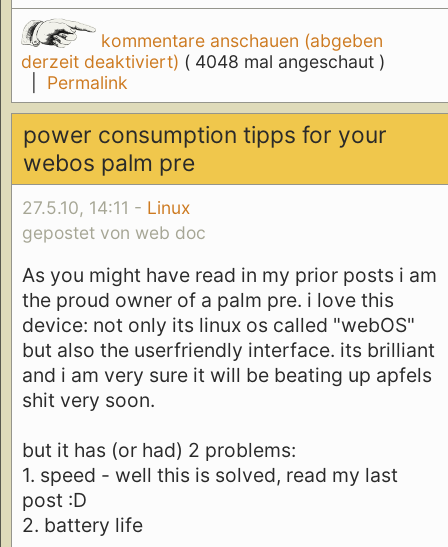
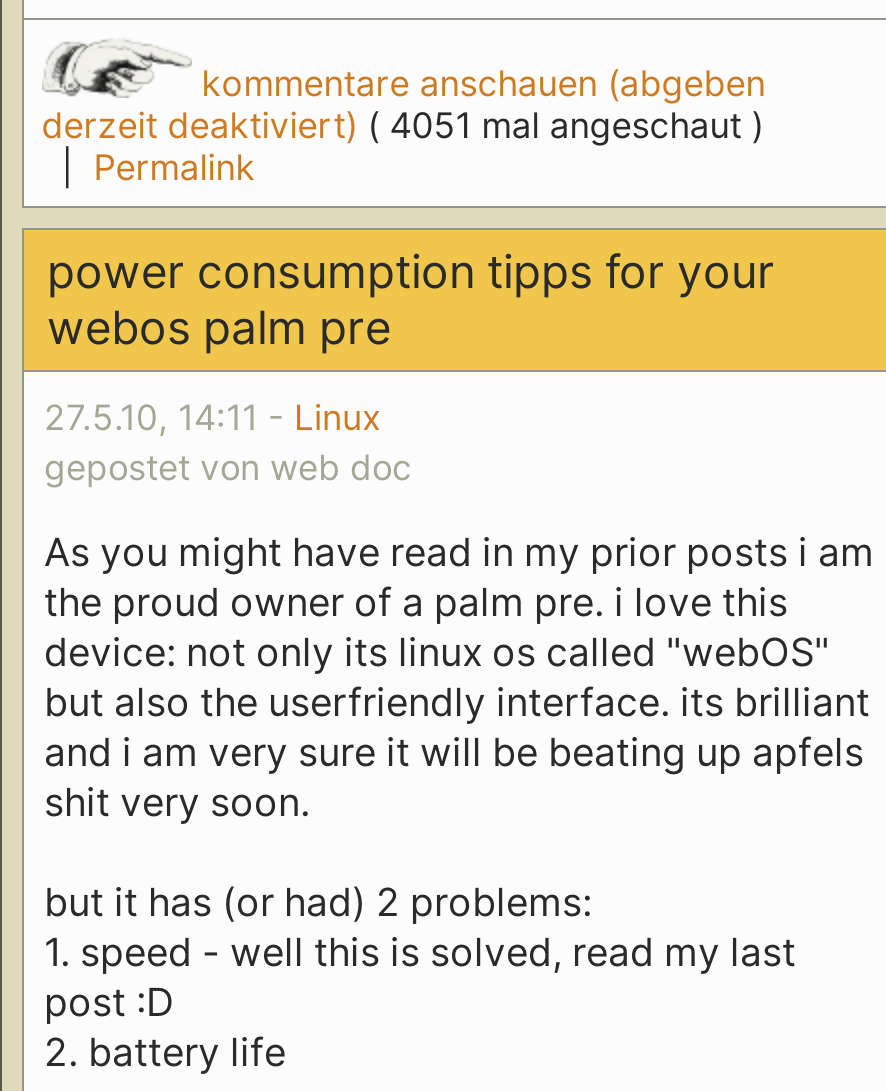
- derzeit deaktiviert) ( 4048 mal angeschaut )
+ derzeit deaktiviert) ( 4051 mal angeschaut )
